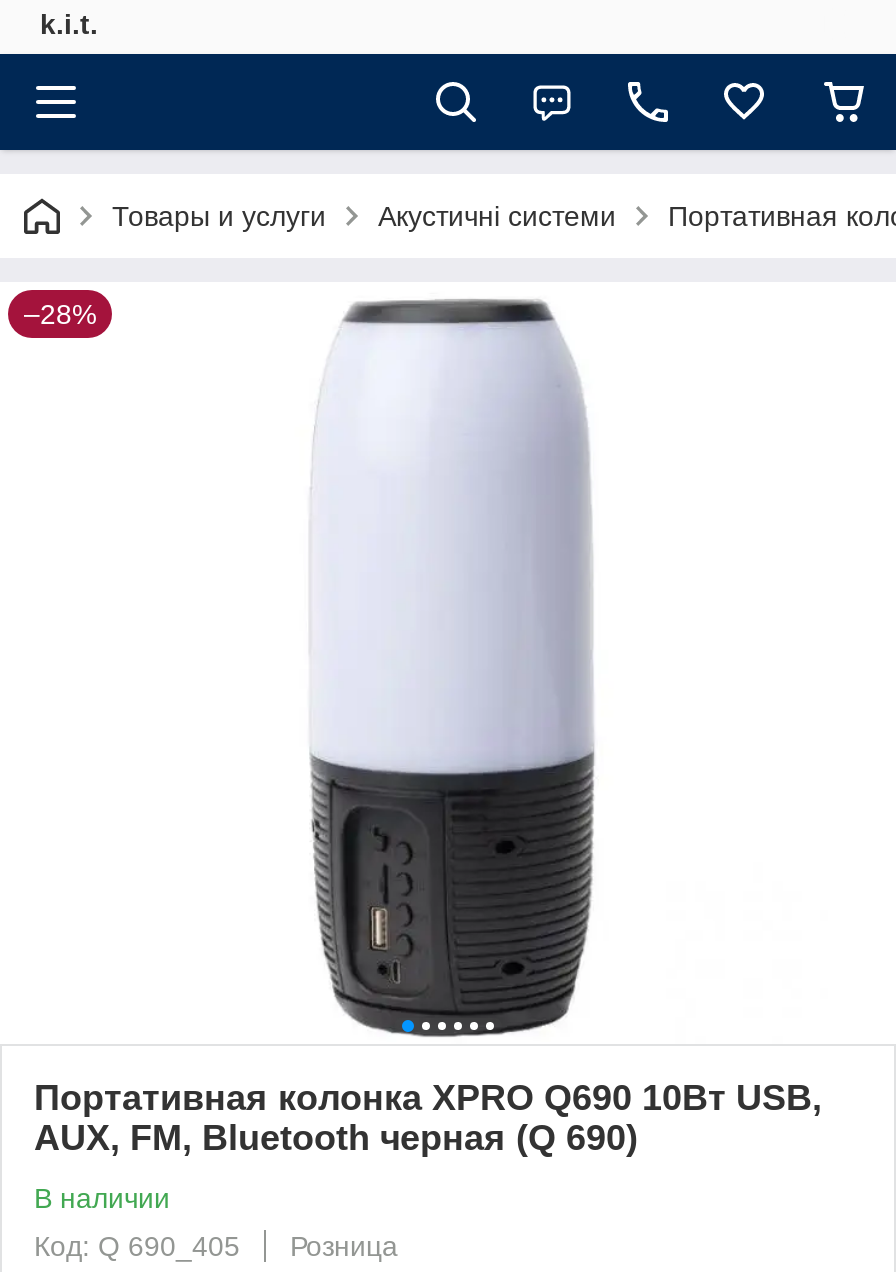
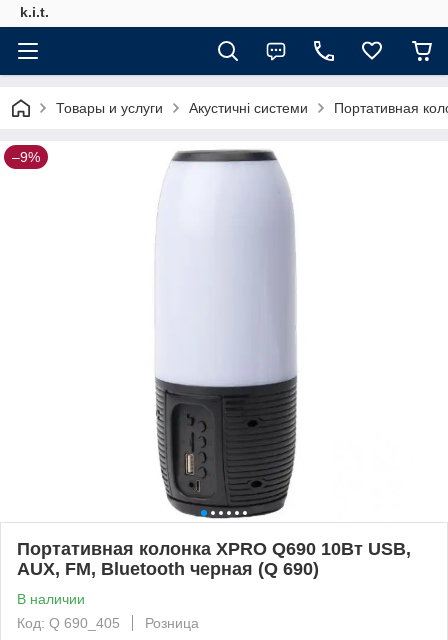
- –28%
+ –9%
